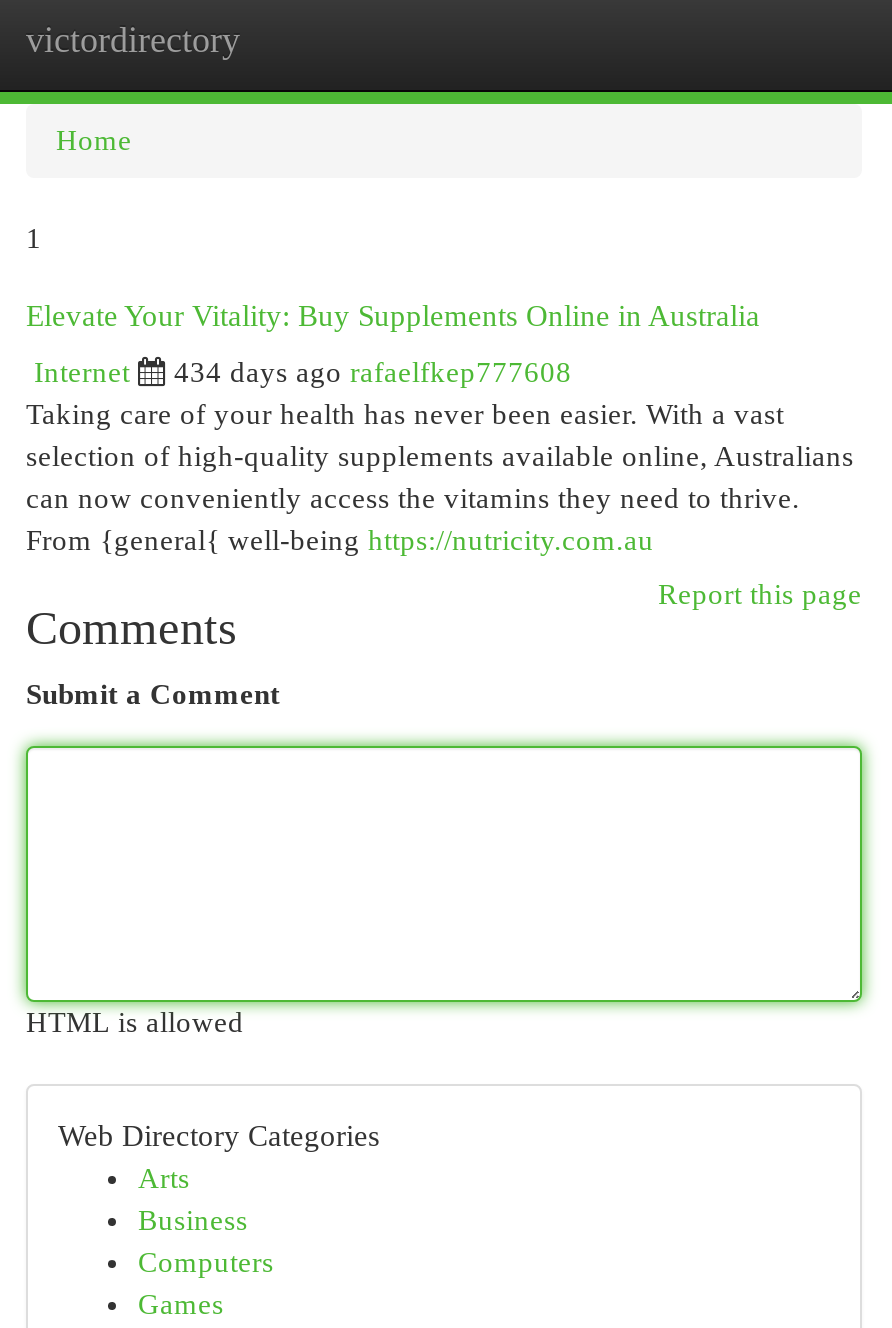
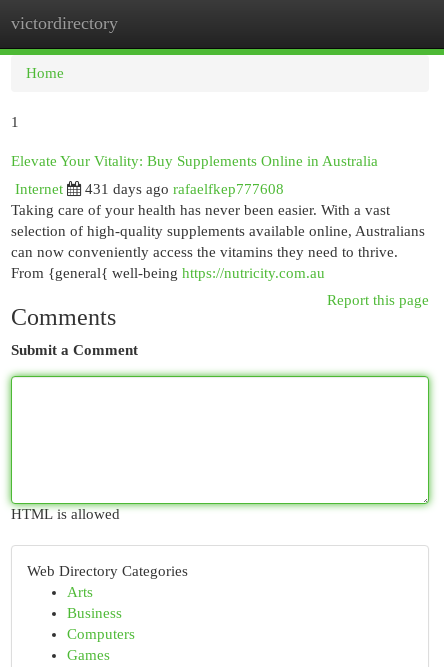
- 434 days ago rafaelfkep777608
+ 431 days ago rafaelfkep777608
